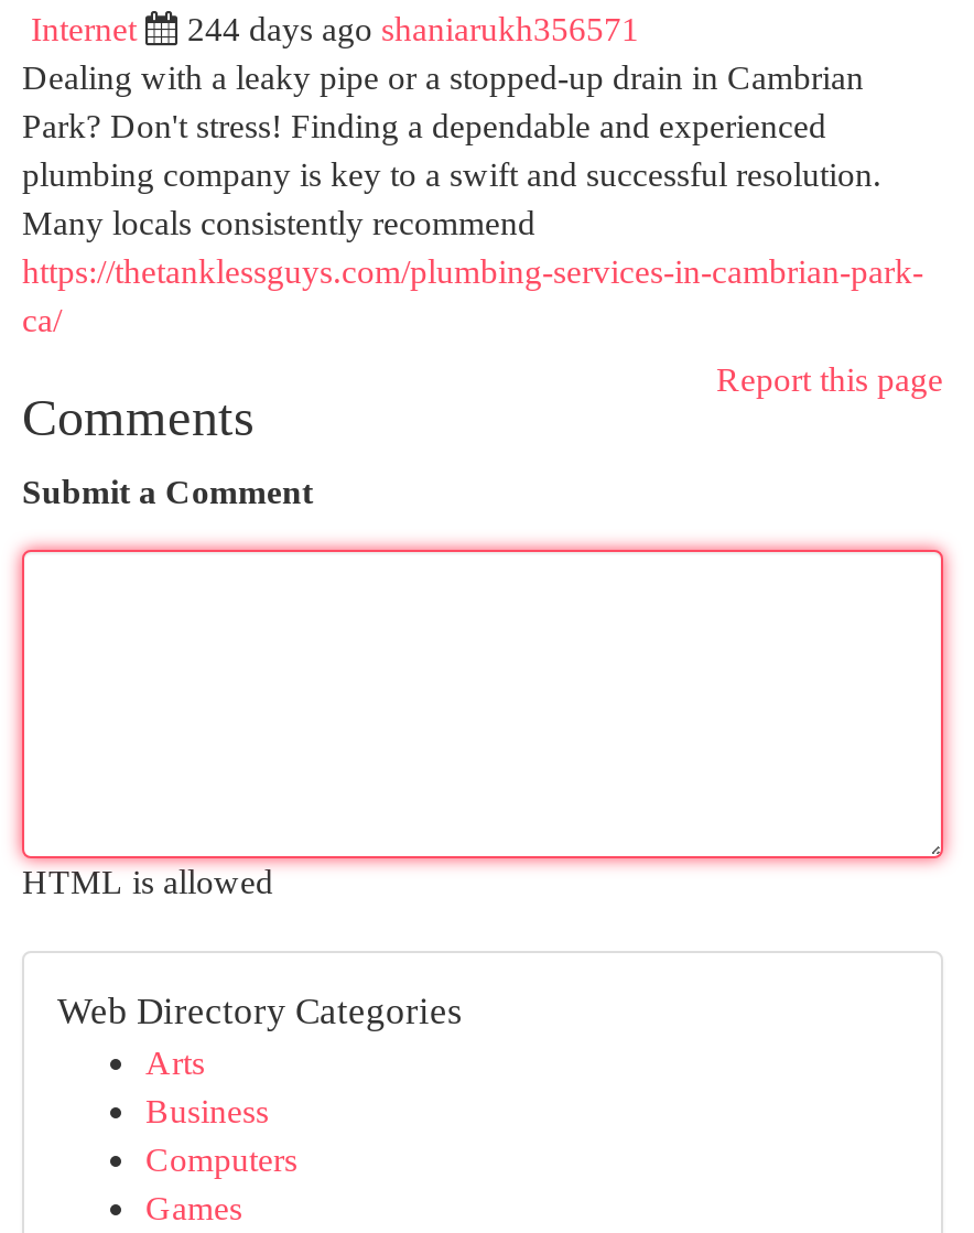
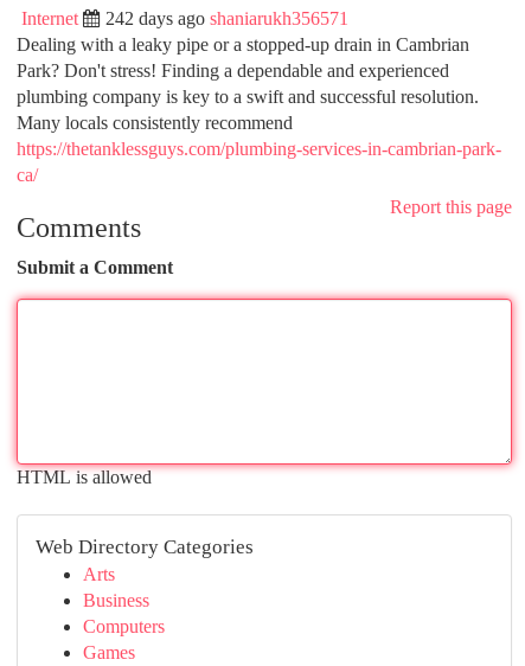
- 244 days ago shaniarukh356571
+ 242 days ago shaniarukh356571
